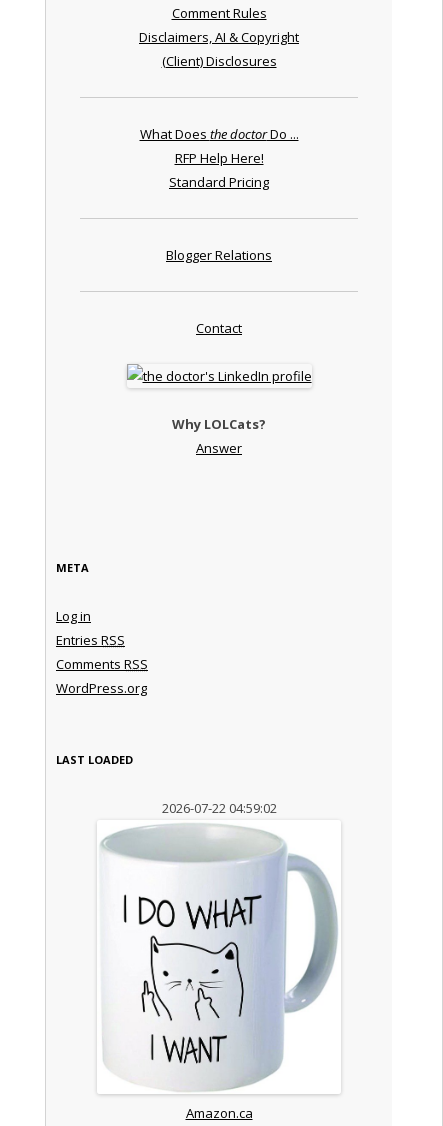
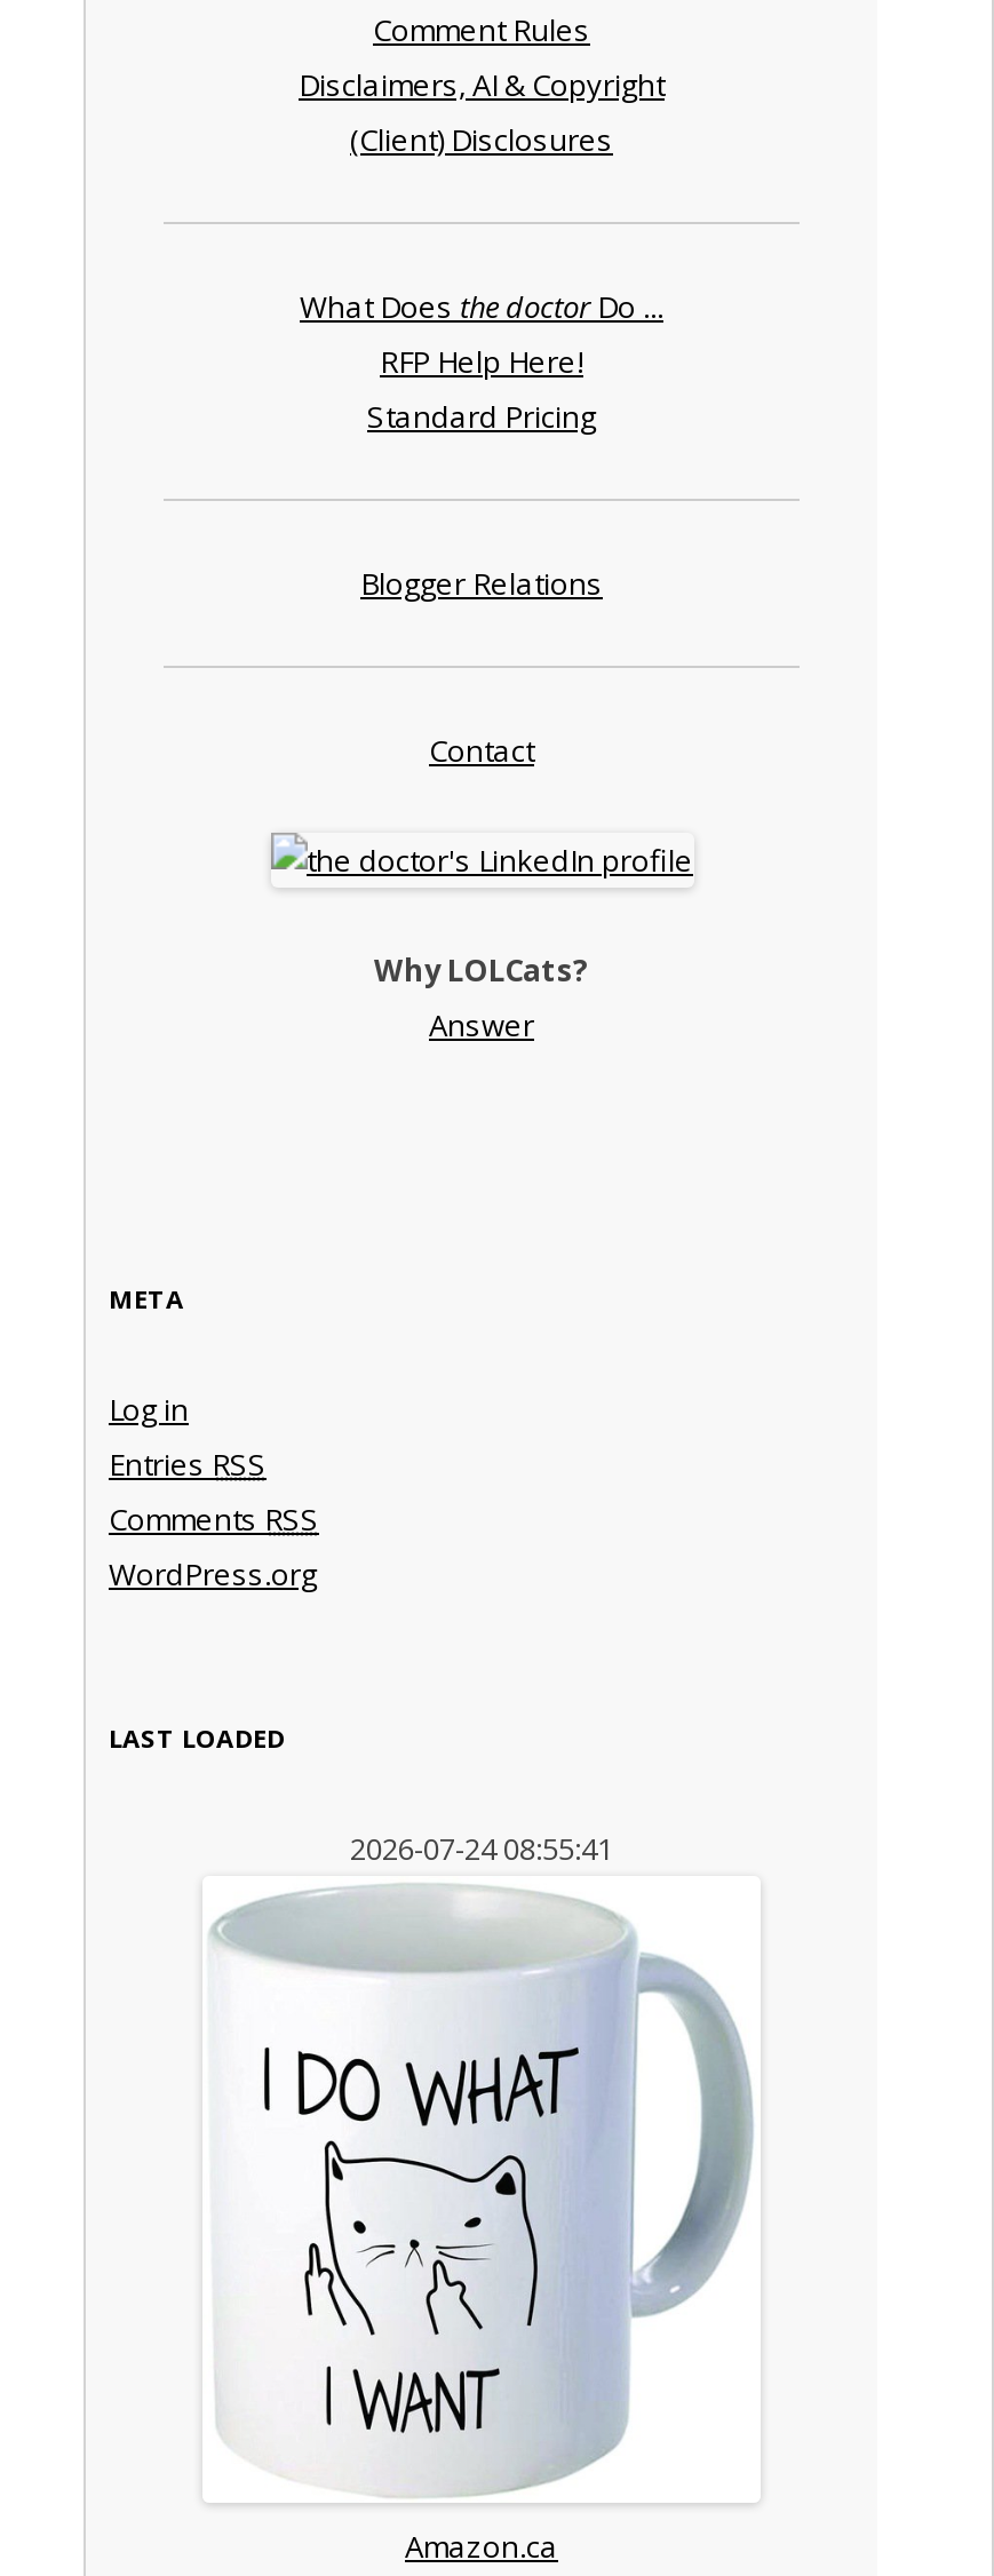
- 2026-07-22 04:59:02
+ 2026-07-24 08:55:41
